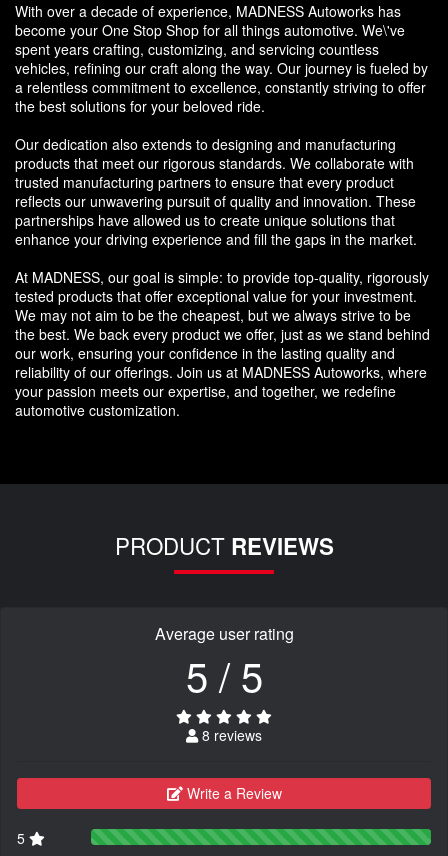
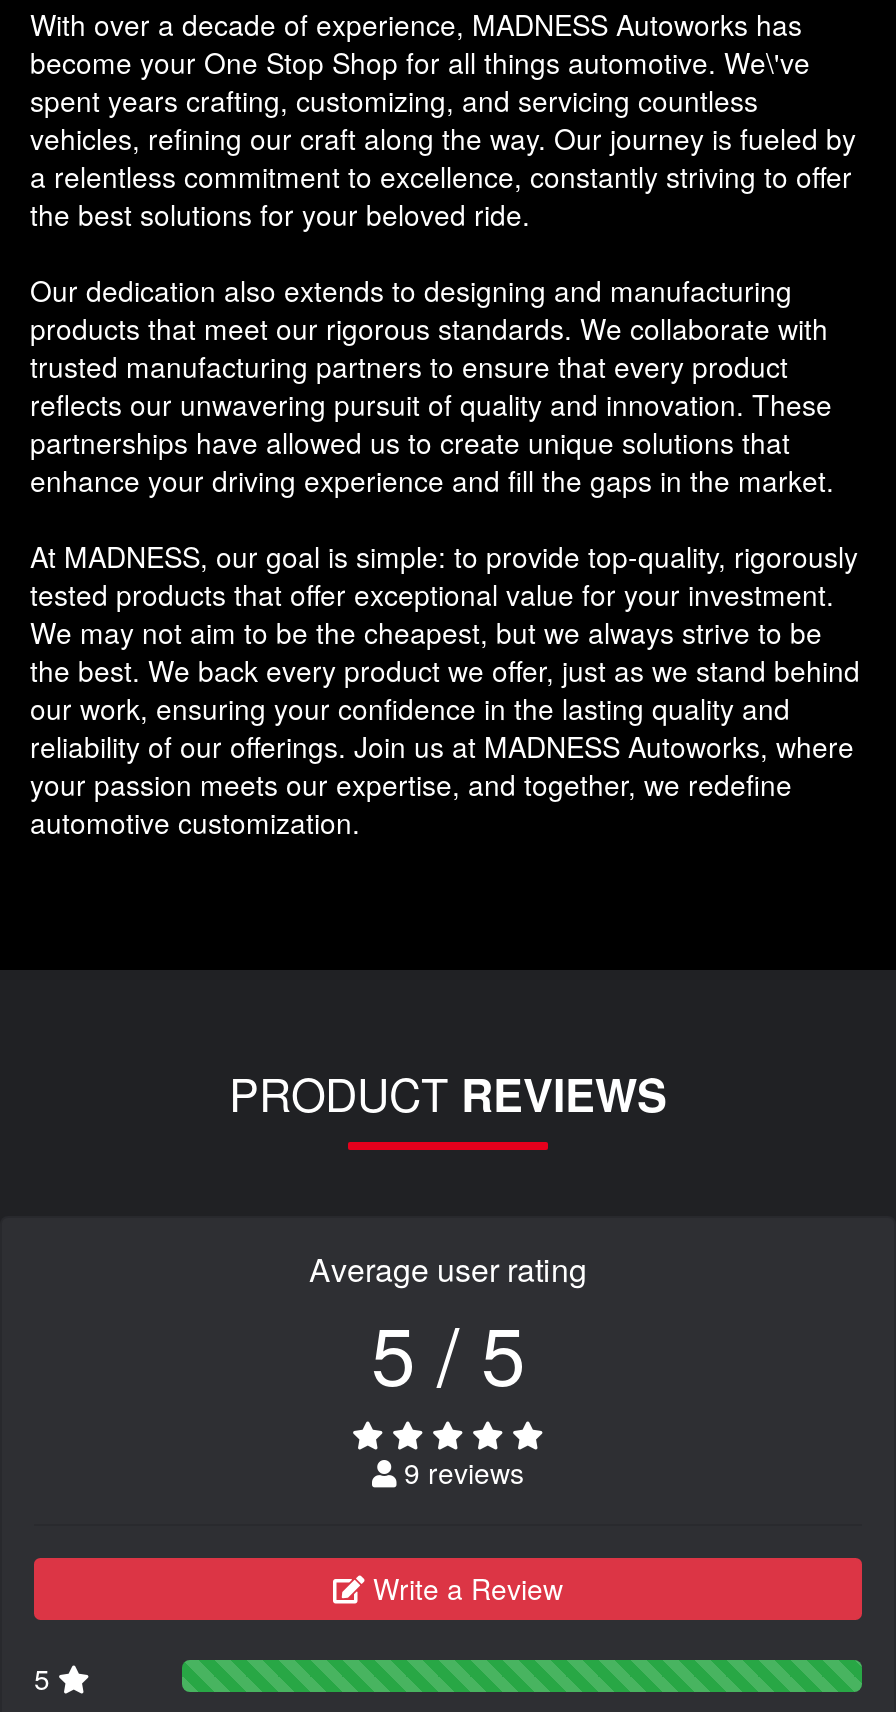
- 8 reviews
+ 9 reviews
